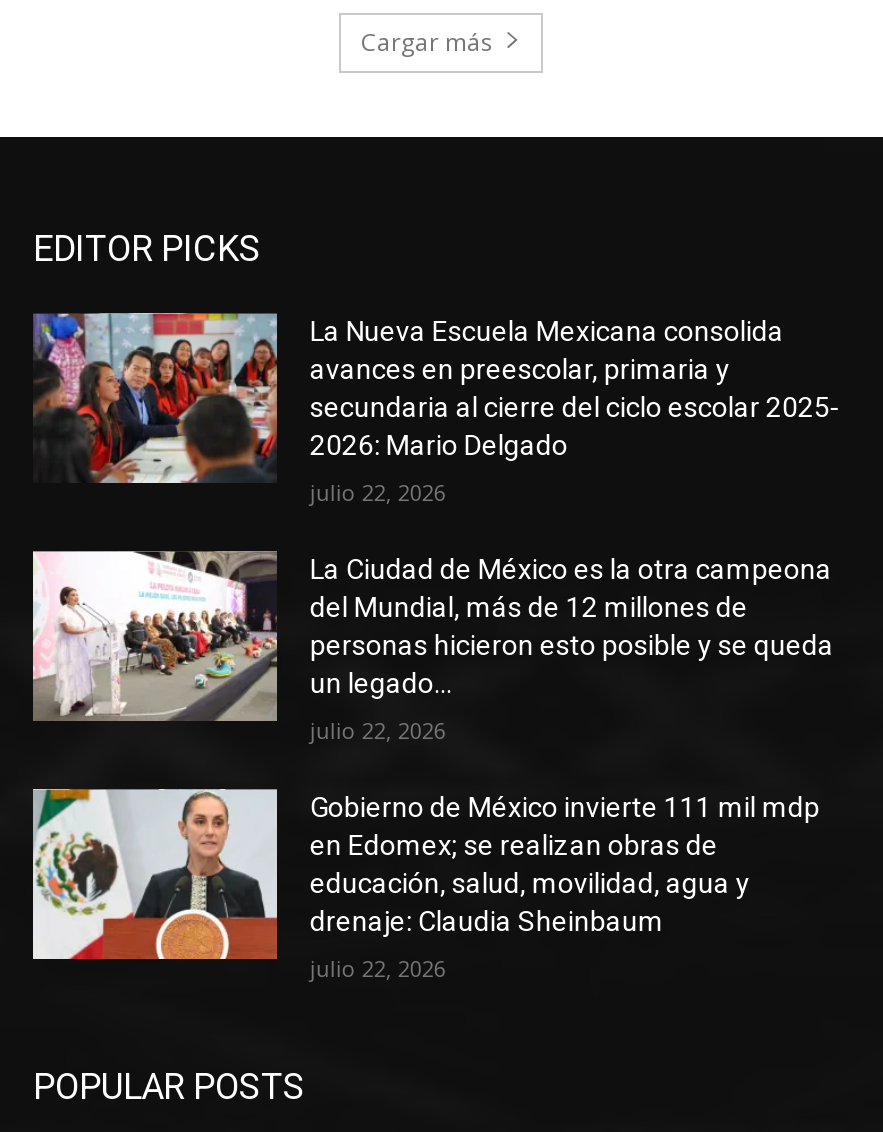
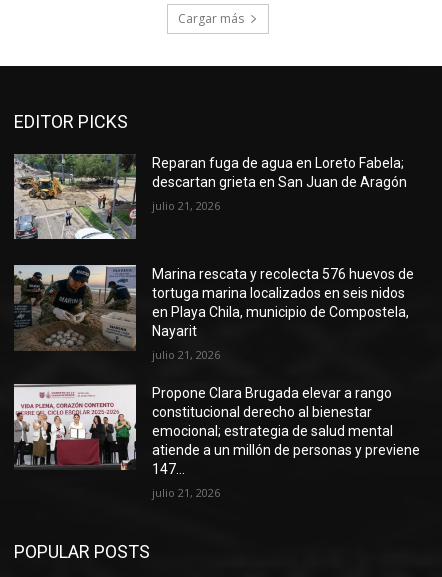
- [image]
- La Nueva Escuela Mexicana consolida
- avances en preescolar, primaria y
- secundaria al cierre del ciclo escolar 2025-
- 2026: Mario Delgado
+ [image]
+ Reparan fuga de agua en Loreto Fabela;
+ descartan grieta en San Juan de Aragón

- julio 22, 2026
+ julio 21, 2026

- [image]
- La Ciudad de México es la otra campeona
- del Mundial, más de 12 millones de
- personas hicieron esto posible y se queda
- un legado...
+ [image]
+ Marina rescata y recolecta 576 huevos de
+ tortuga marina localizados en seis nidos
+ en Playa Chila, municipio de Compostela,
+ Nayarit

- julio 22, 2026
+ julio 21, 2026

- [image]
- Gobierno de México invierte 111 mil mdp
- en Edomex; se realizan obras de
- educación, salud, movilidad, agua y
- drenaje: Claudia Sheinbaum
+ [image]
+ Propone Clara Brugada elevar a rango
+ constitucional derecho al bienestar
+ emocional; estrategia de salud mental
+ atiende a un millón de personas y previene
+ 147...

- julio 22, 2026
+ julio 21, 2026
